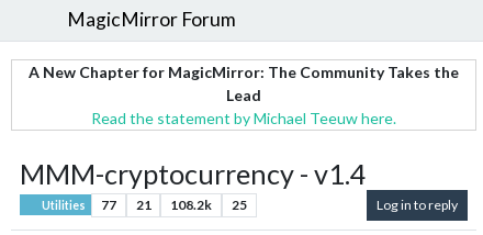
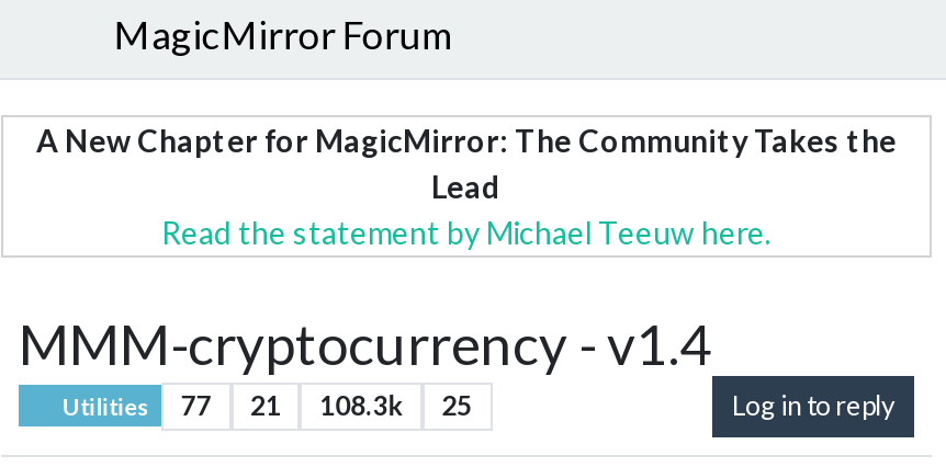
- Utilities 77 21 108.2k 25
+ Utilities 77 21 108.3k 25
